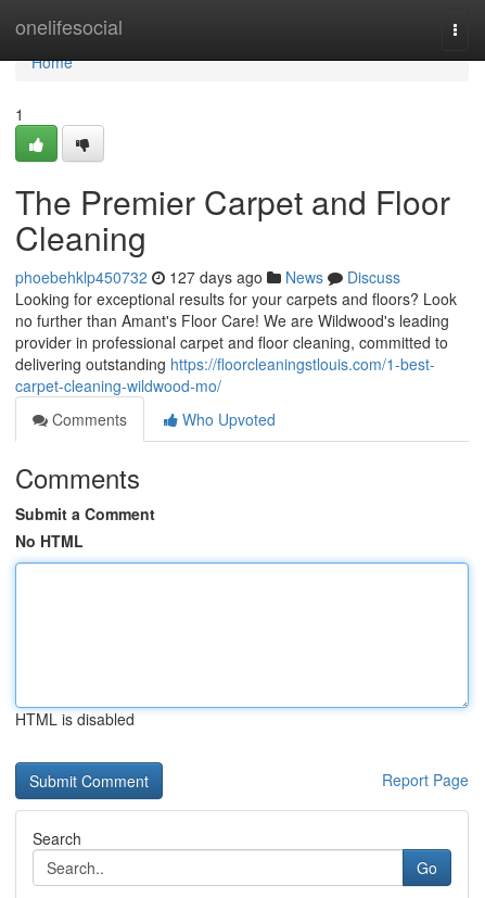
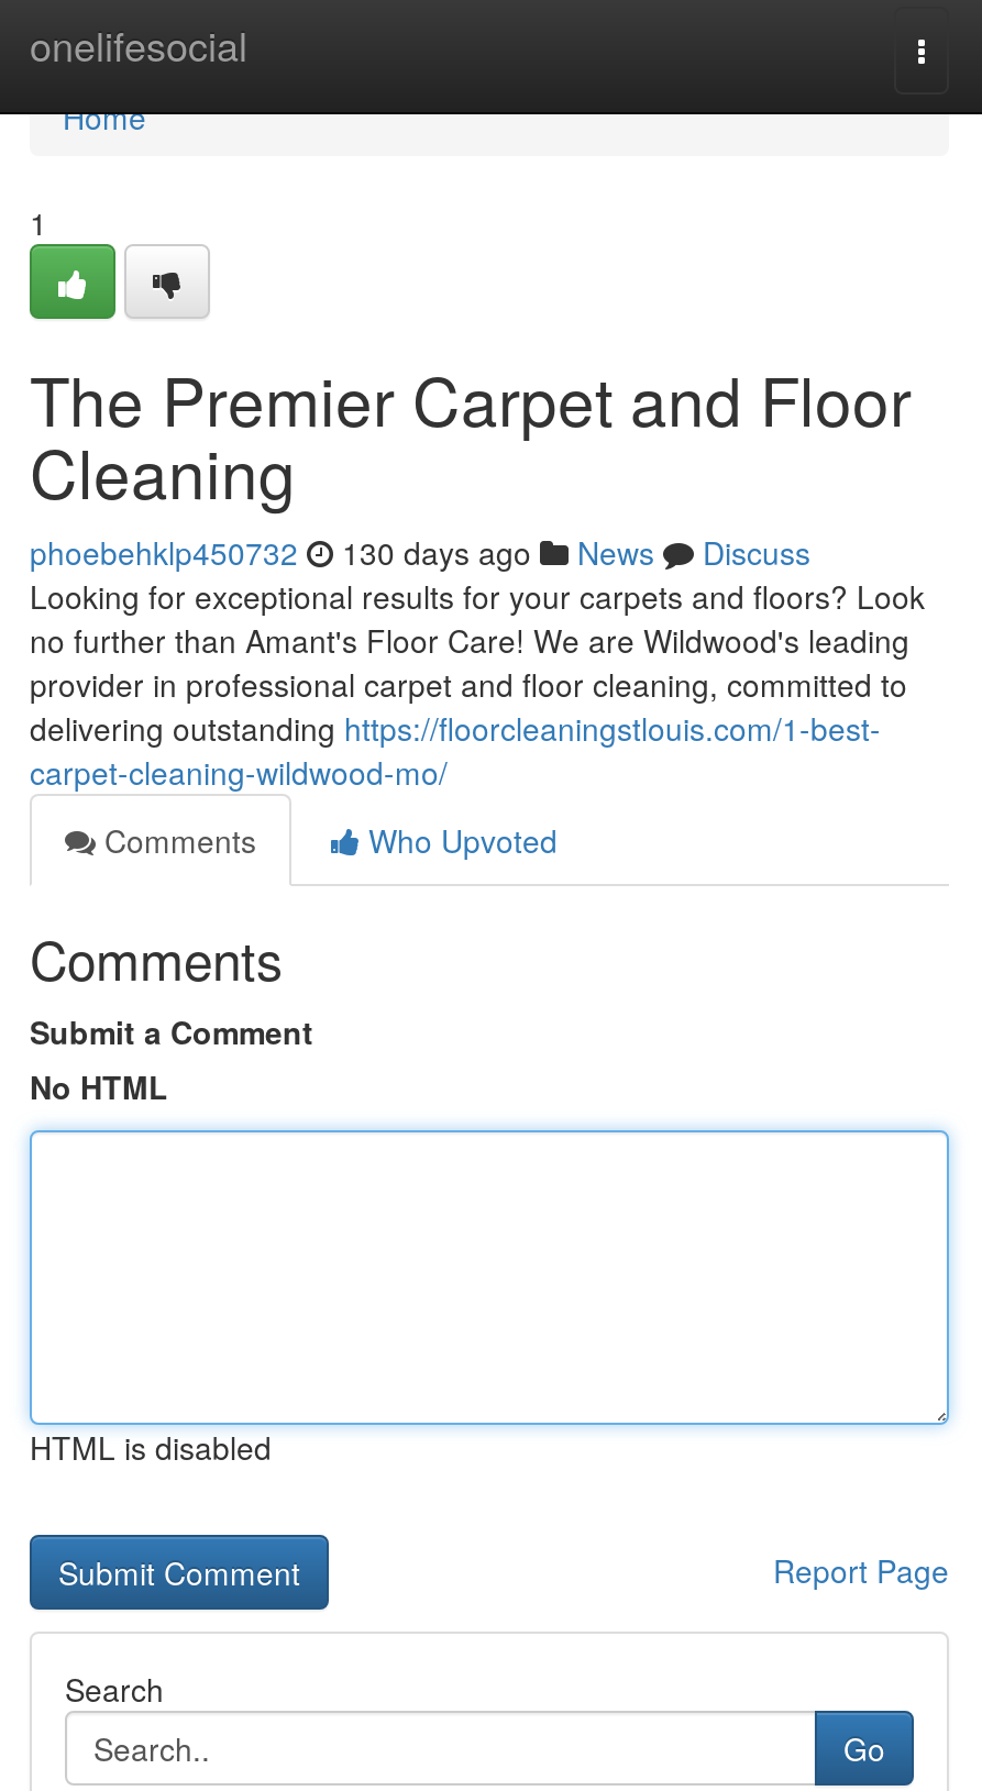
- phoebehklp450732 127 days ago News Discuss
+ phoebehklp450732 130 days ago News Discuss
